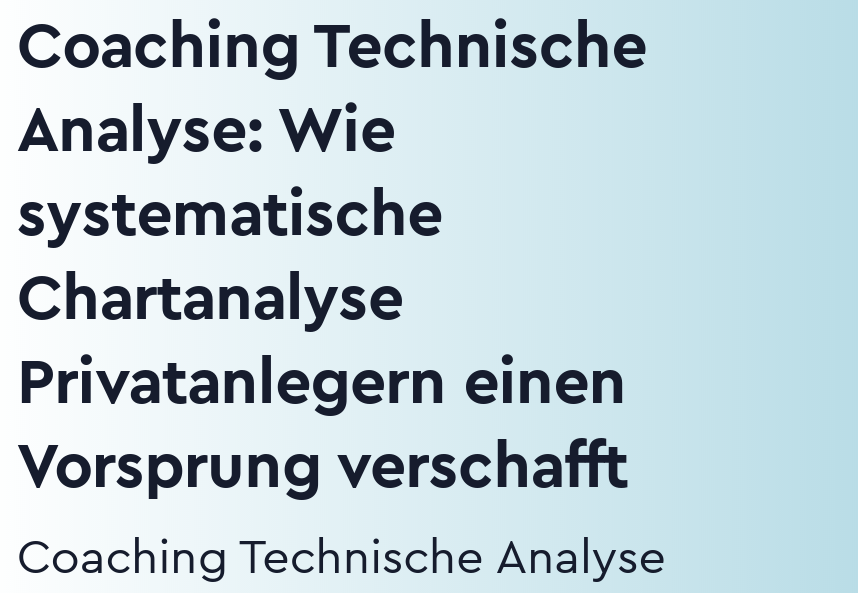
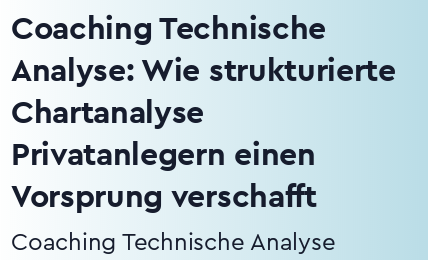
- Analyse: Wie
- systematische
+ Analyse: Wie strukturierte
